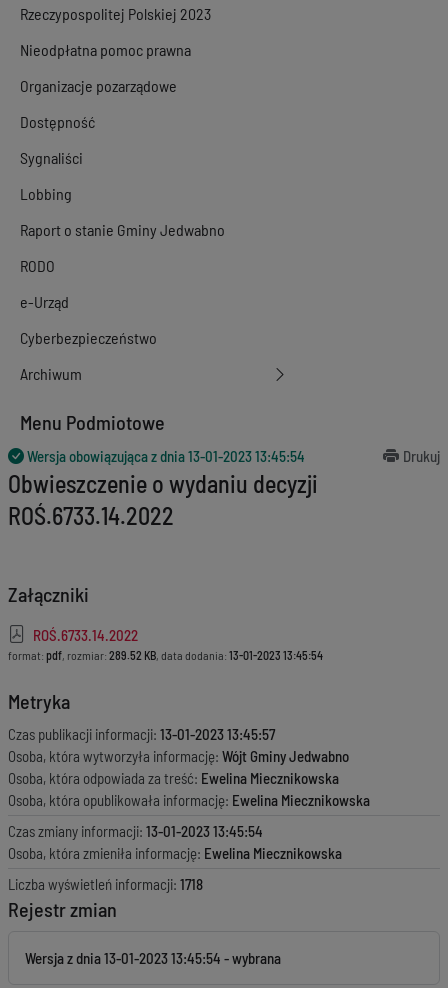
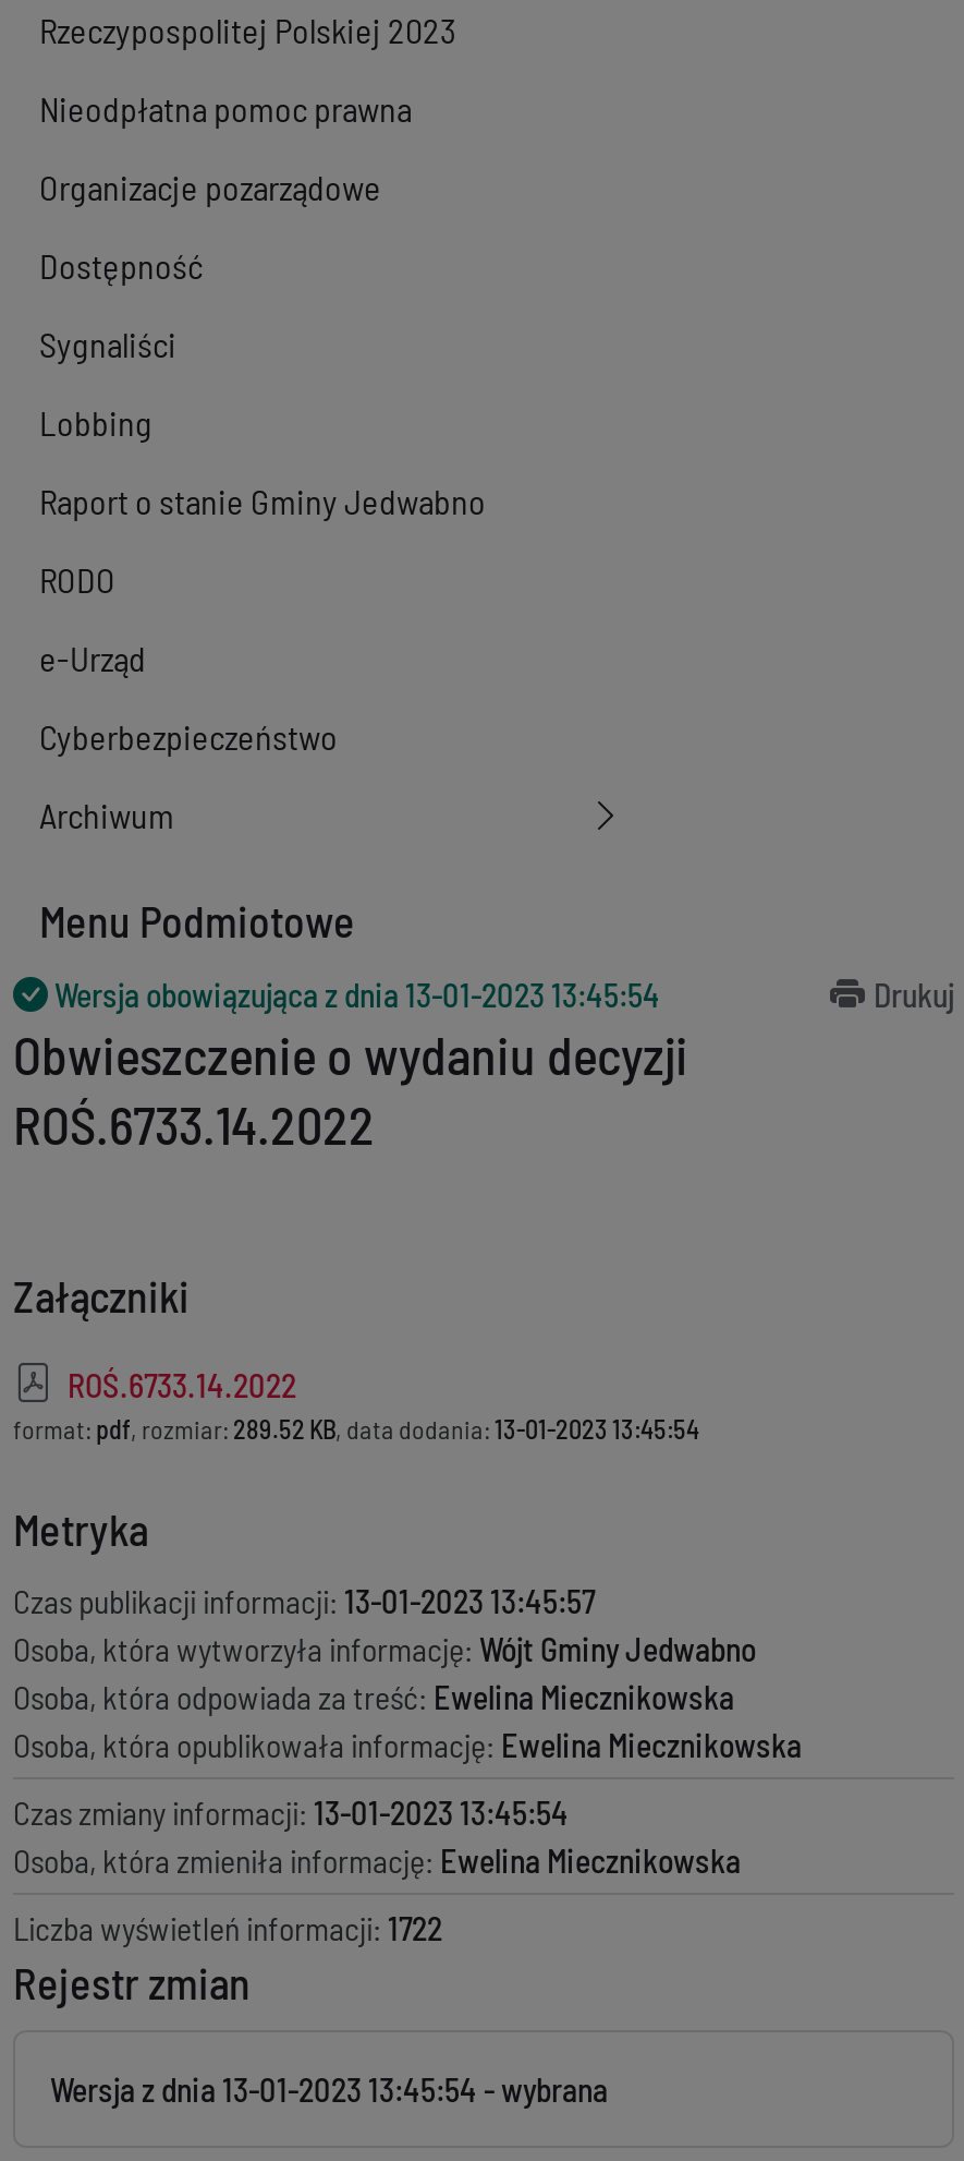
- Liczba wyświetleń informacji: 1718
+ Liczba wyświetleń informacji: 1722
